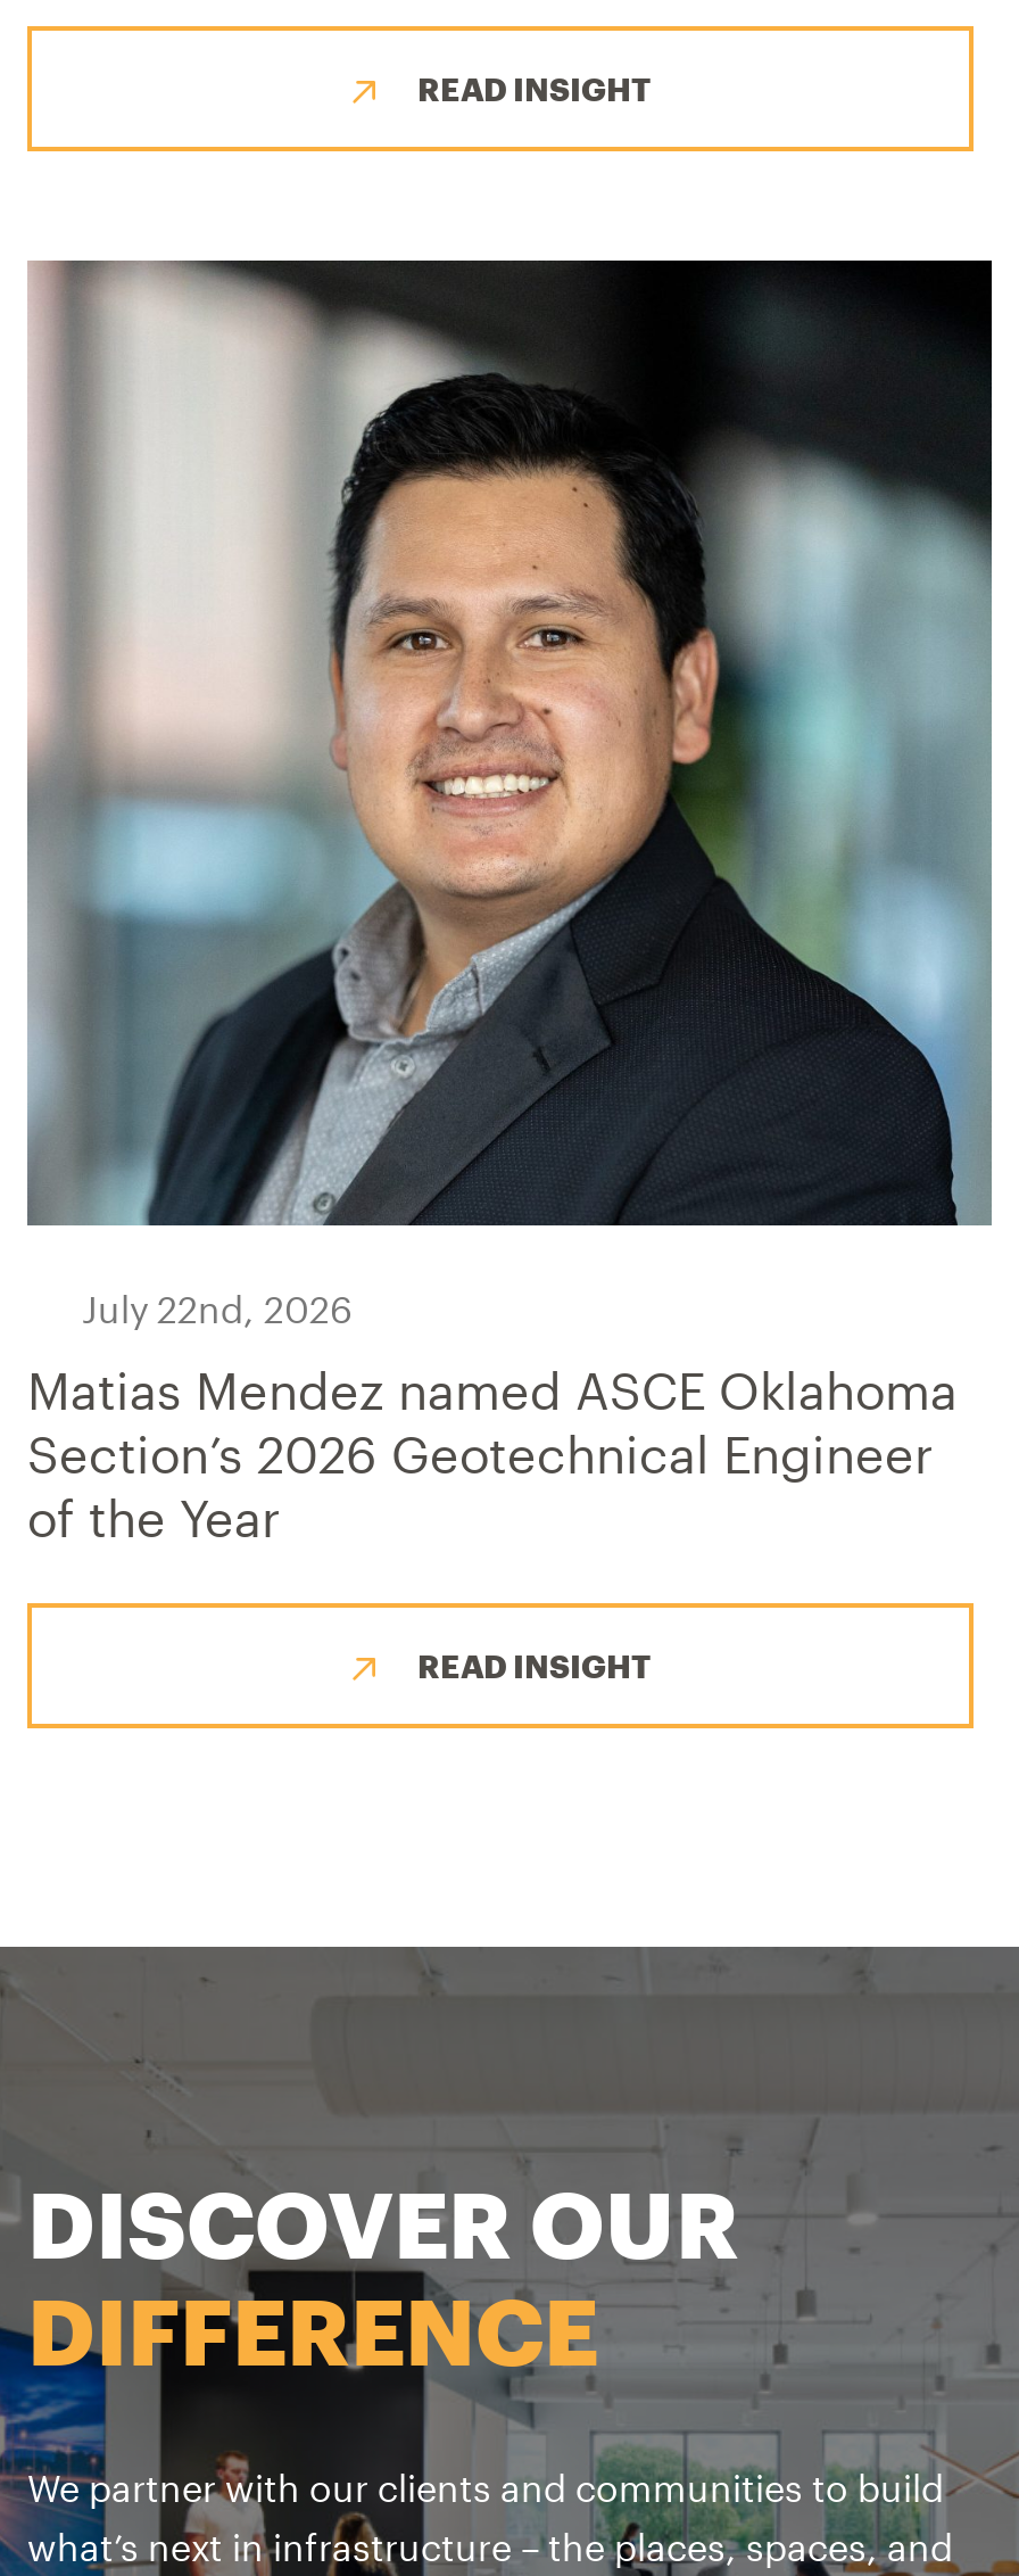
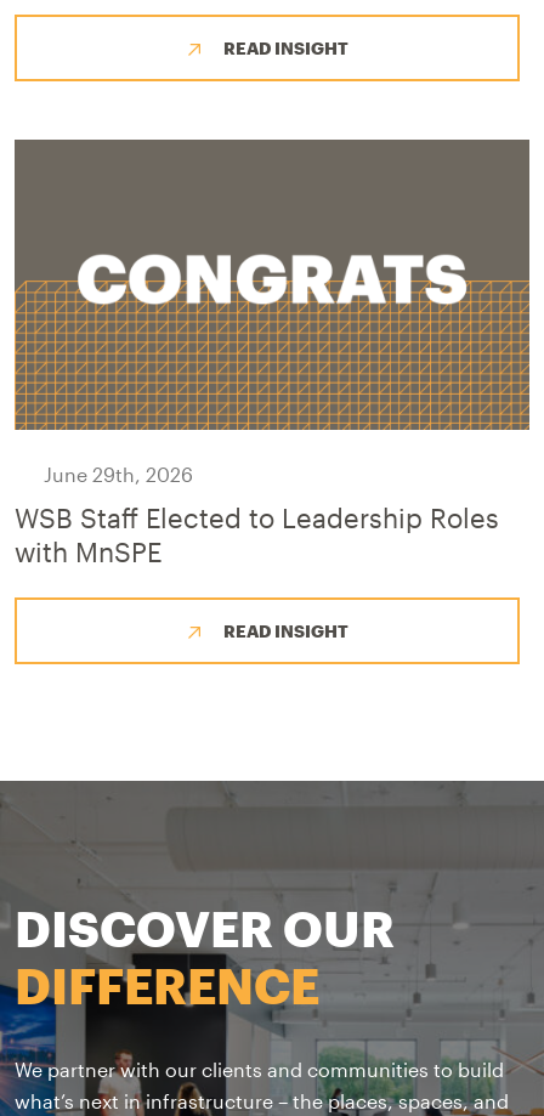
- [image]
- July 22nd, 2026
+ [image]
+ June 29th, 2026

- Matias Mendez named ASCE Oklahoma
- Section’s 2026 Geotechnical Engineer
- of the Year
+ WSB Staff Elected to Leadership Roles
+ with MnSPE
